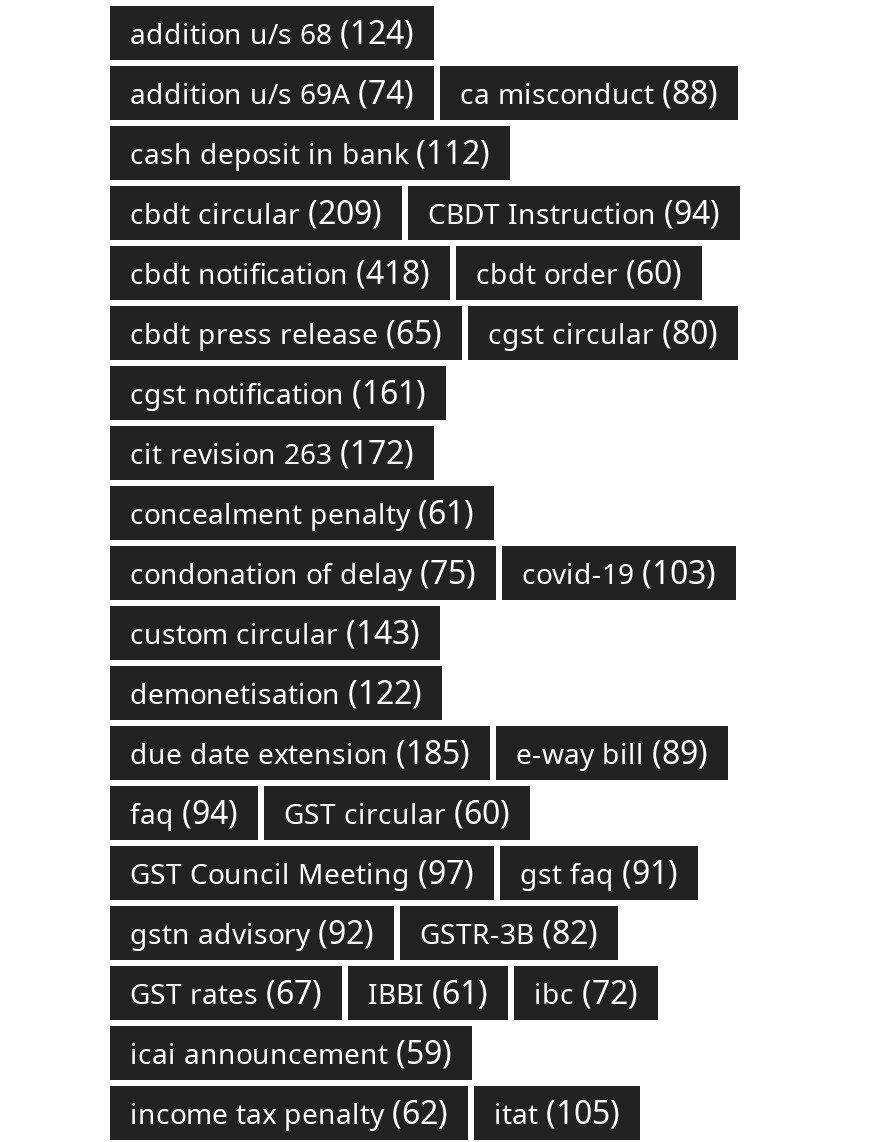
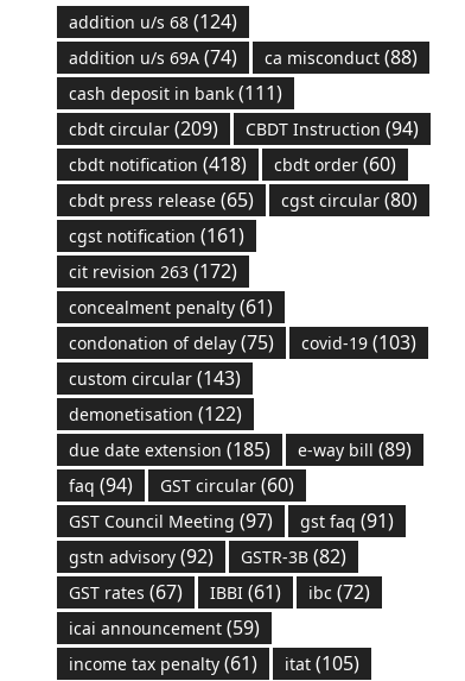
- cash deposit in bank (112)
+ cash deposit in bank (111)

- income tax penalty (62)
+ income tax penalty (61)
